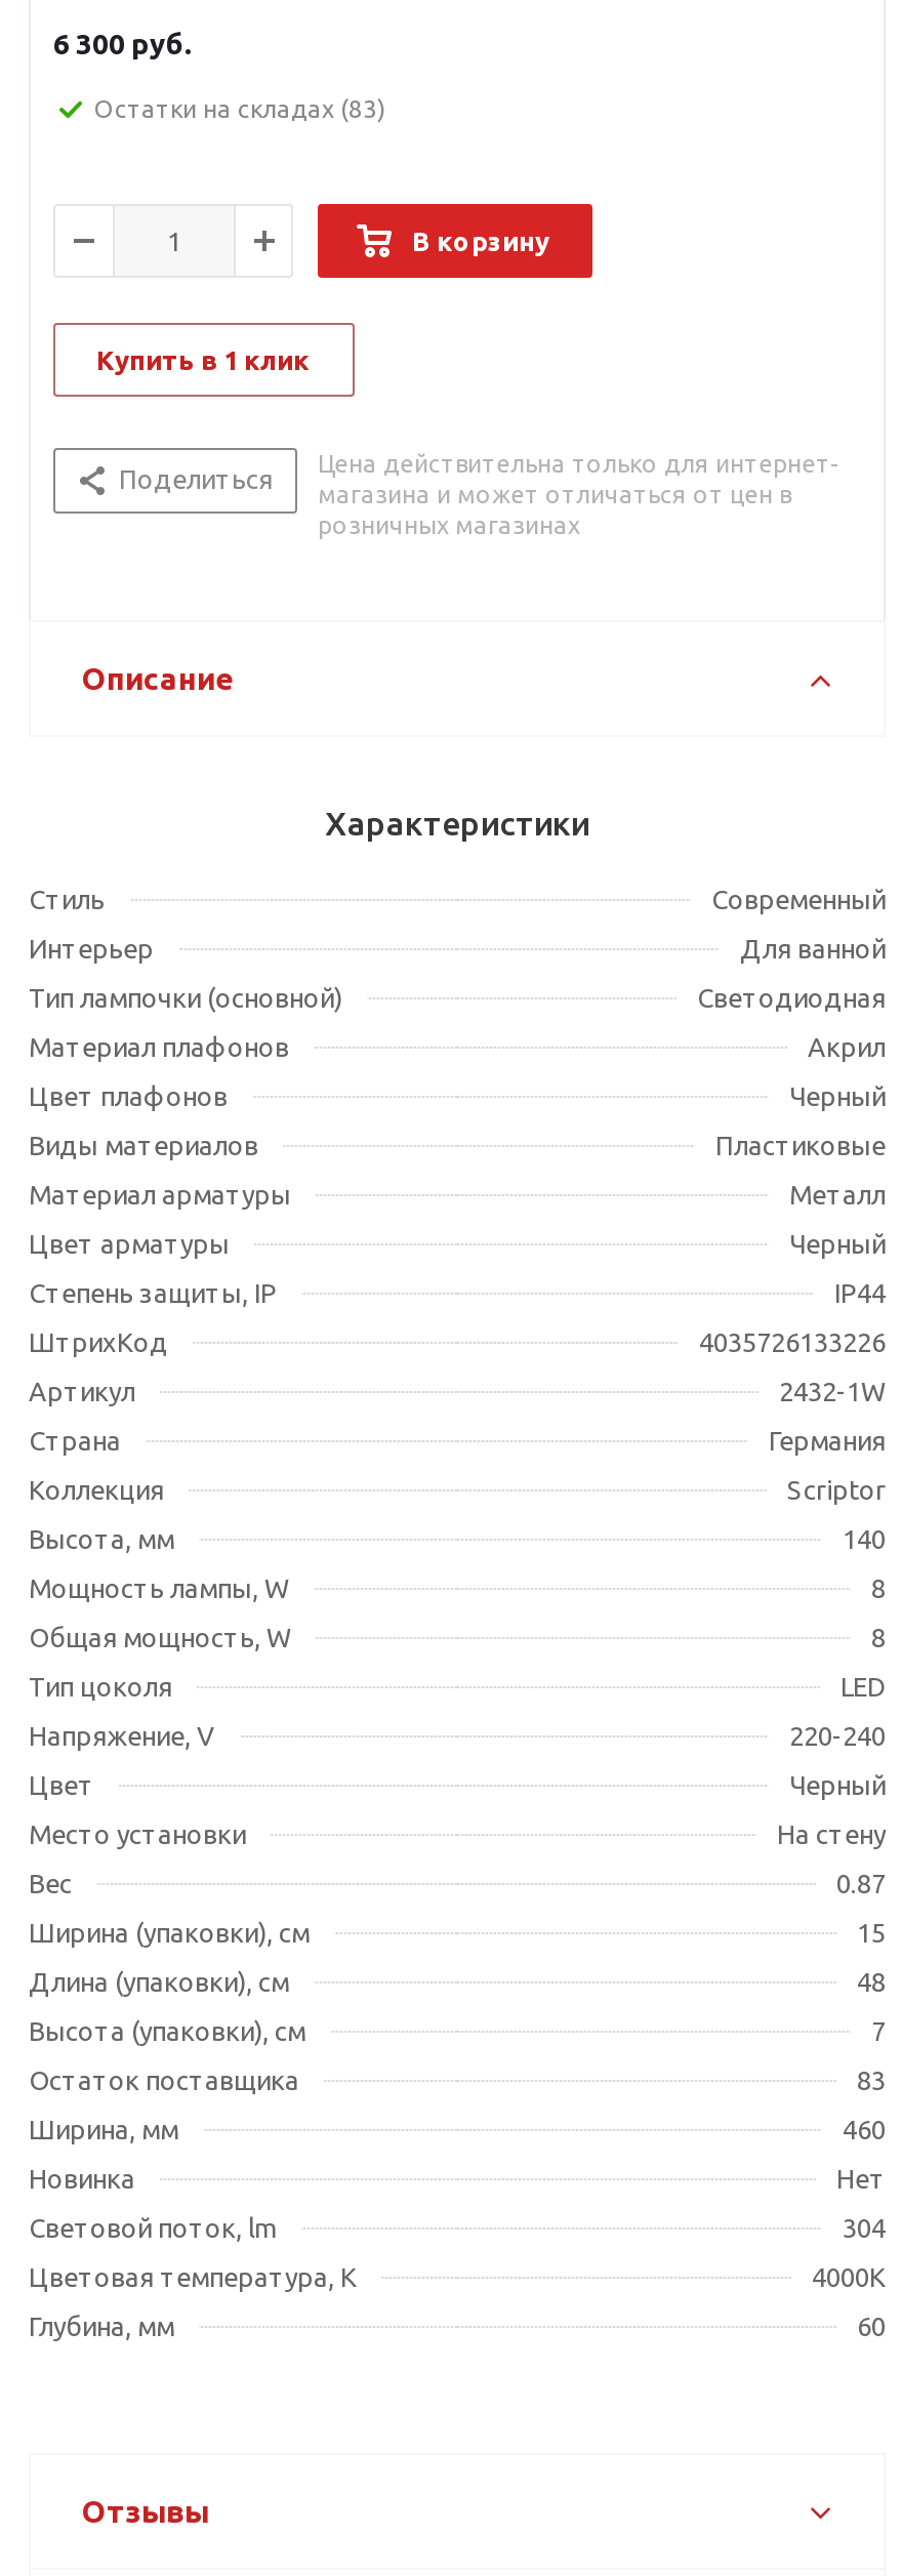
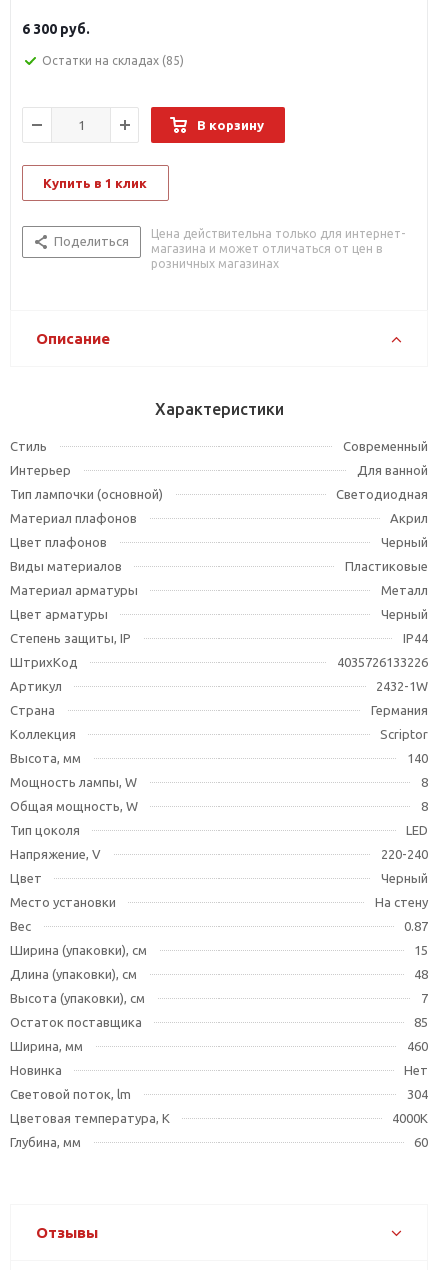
- Остатки на складах (83)
+ Остатки на складах (85)

- 83
+ 85
